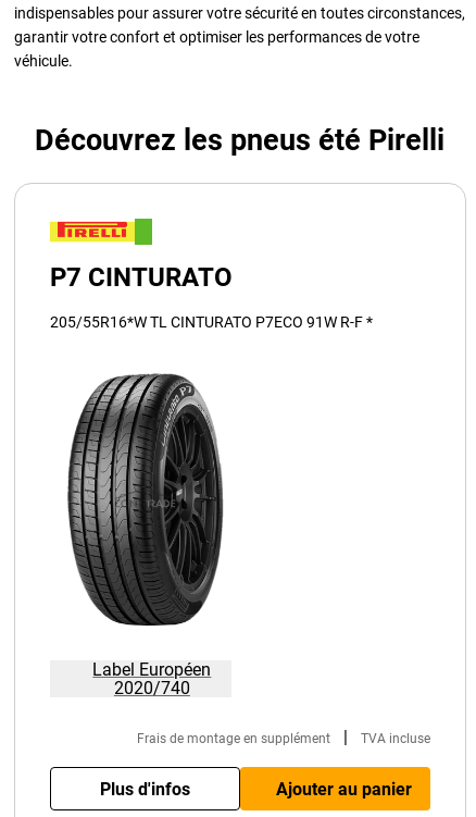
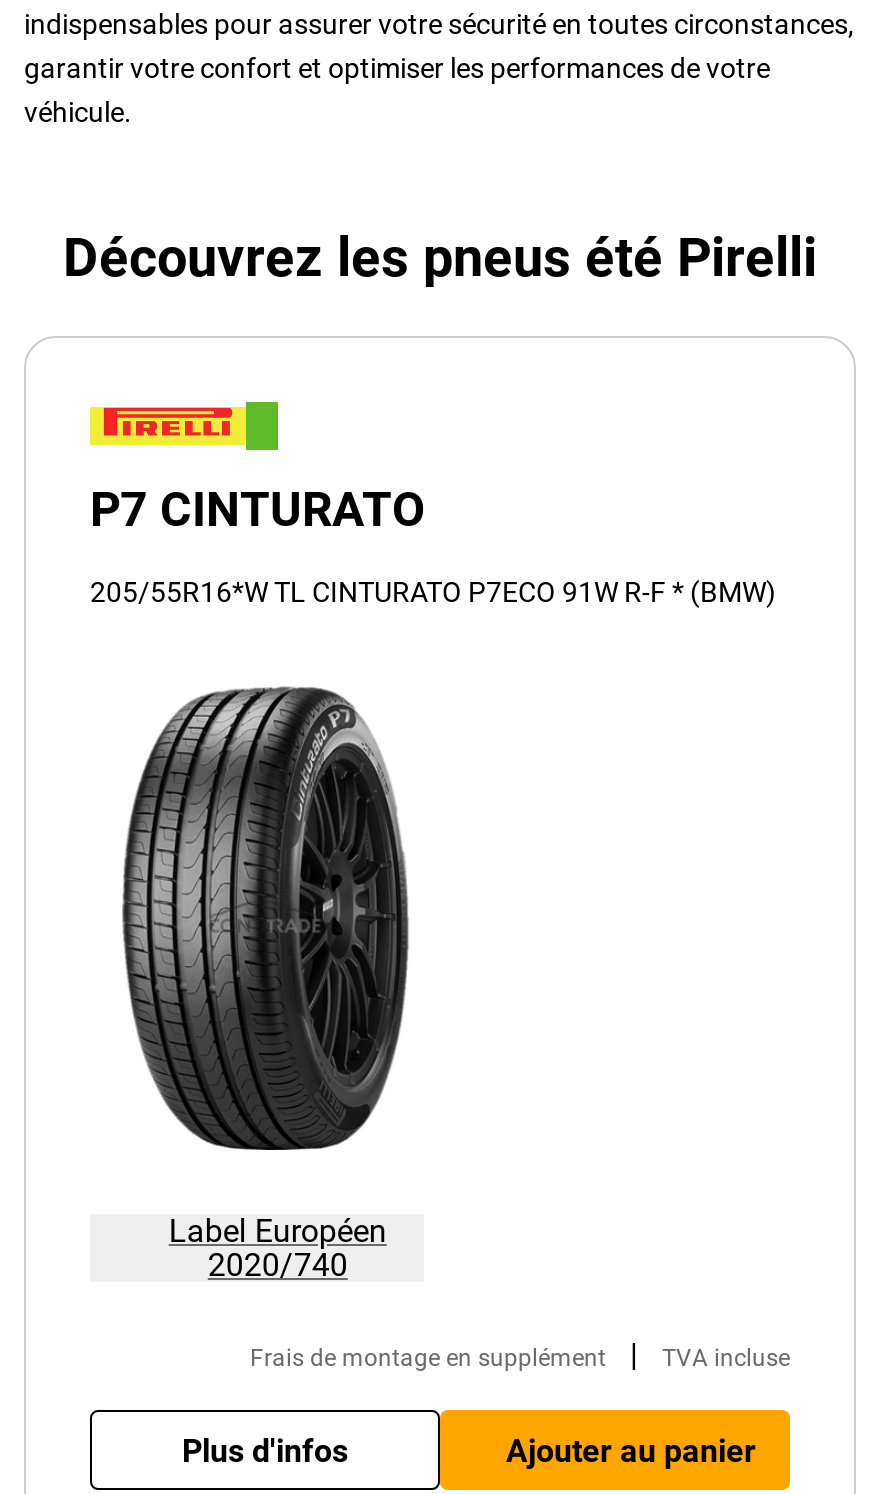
- 205/55R16*W TL CINTURATO P7ECO 91W R-F *
+ 205/55R16*W TL CINTURATO P7ECO 91W R-F * (BMW)
